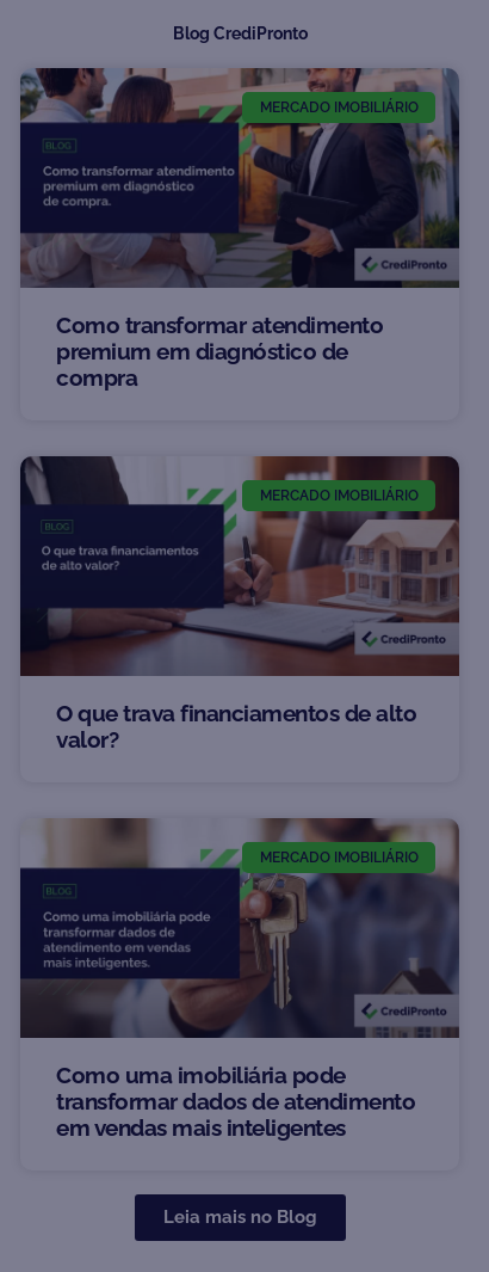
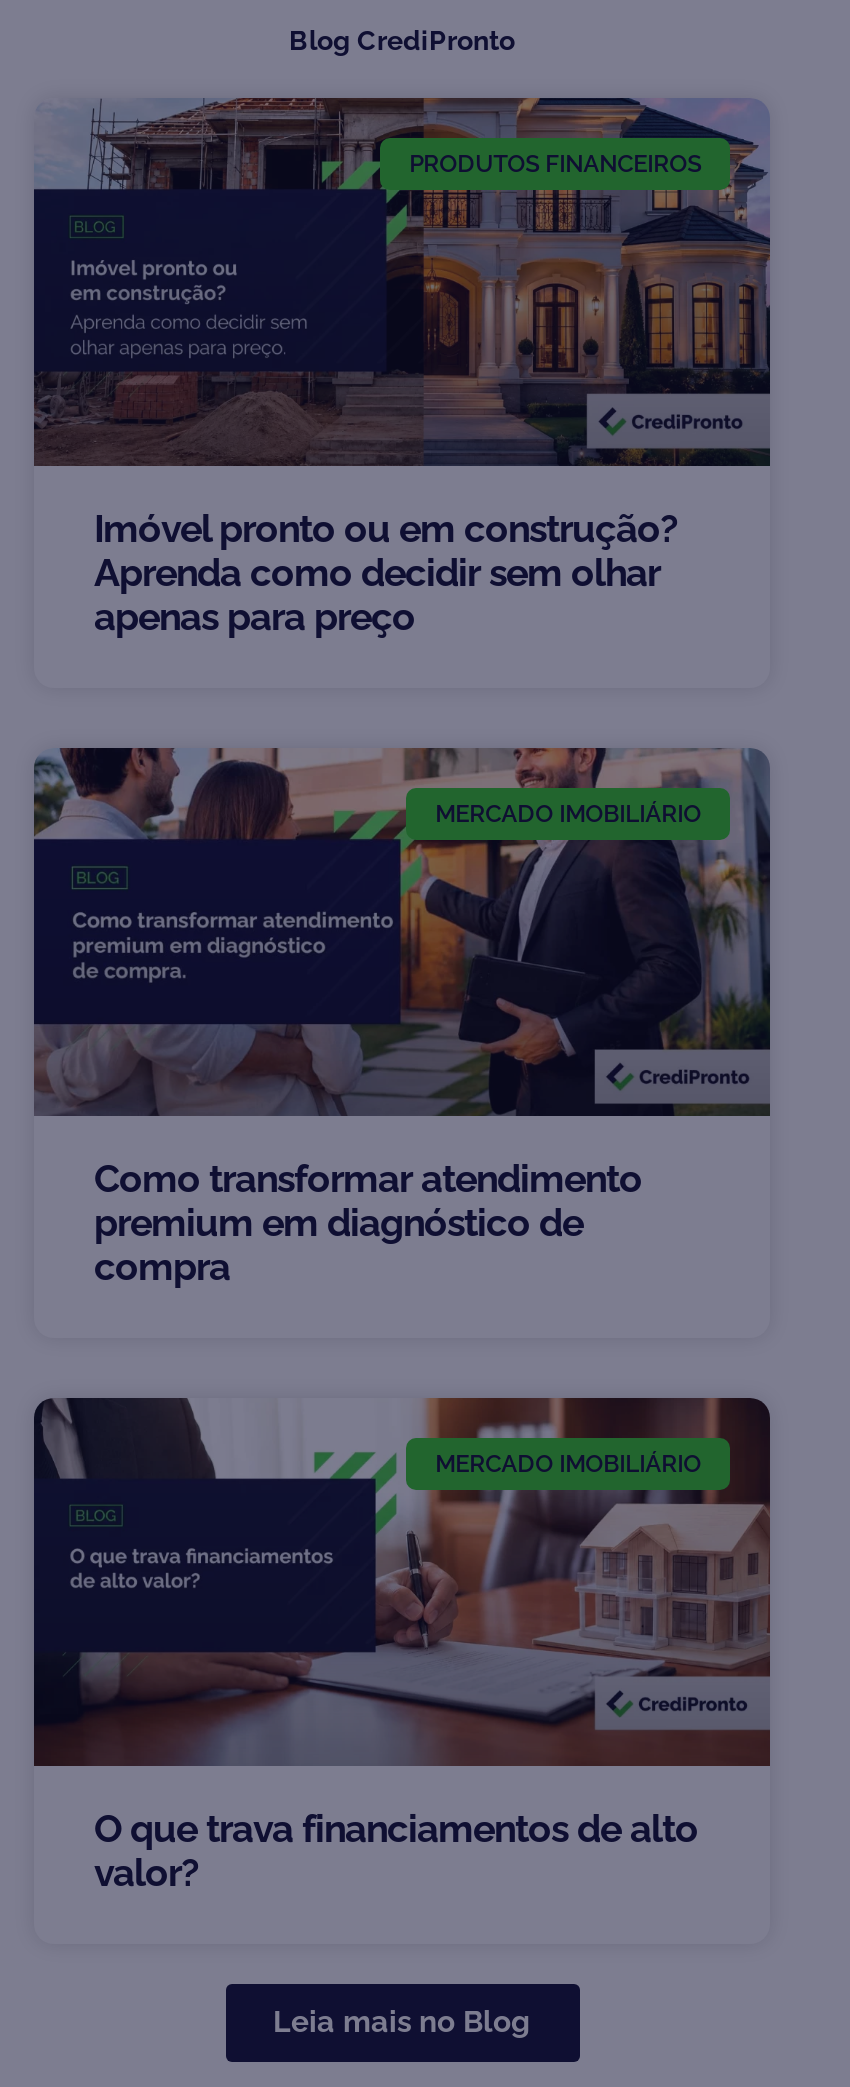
+ [image]
+ PRODUTOS FINANCEIROS

+ Imóvel pronto ou em construção?
+ Aprenda como decidir sem olhar
+ apenas para preço

moved down: [image] | MERCADO IMOBILIÁRIO | Como transformar atendimento | premium em diagnóstico de | compra | MERCADO IMOBILIÁRIO | O que trava financiamentos de alto | valor?

- [image]
- MERCADO IMOBILIÁRIO

- Como uma imobiliária pode
- transformar dados de atendimento
- em vendas mais inteligentes
